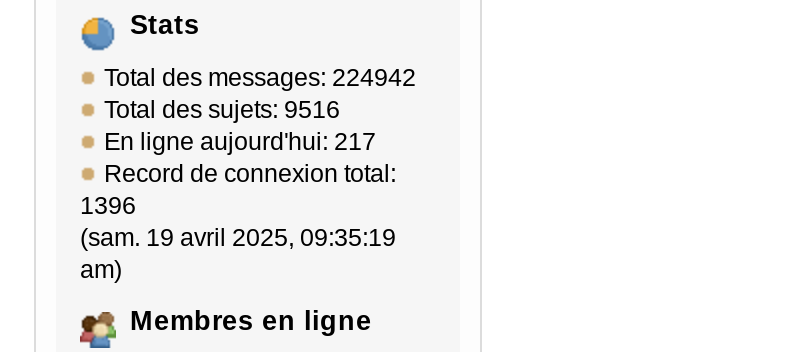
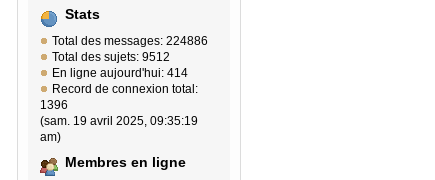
- Total des messages: 224942
+ Total des messages: 224886

- Total des sujets: 9516
+ Total des sujets: 9512

- En ligne aujourd'hui: 217
+ En ligne aujourd'hui: 414
